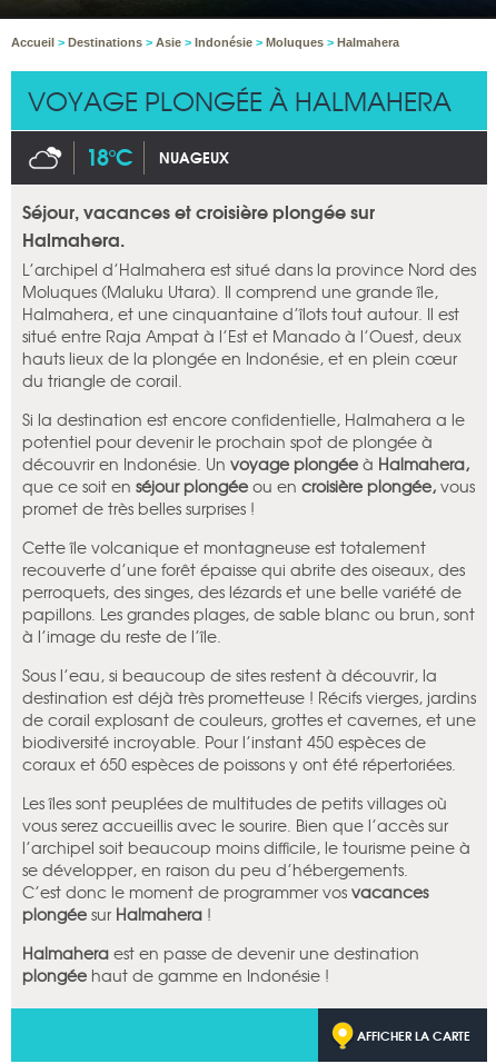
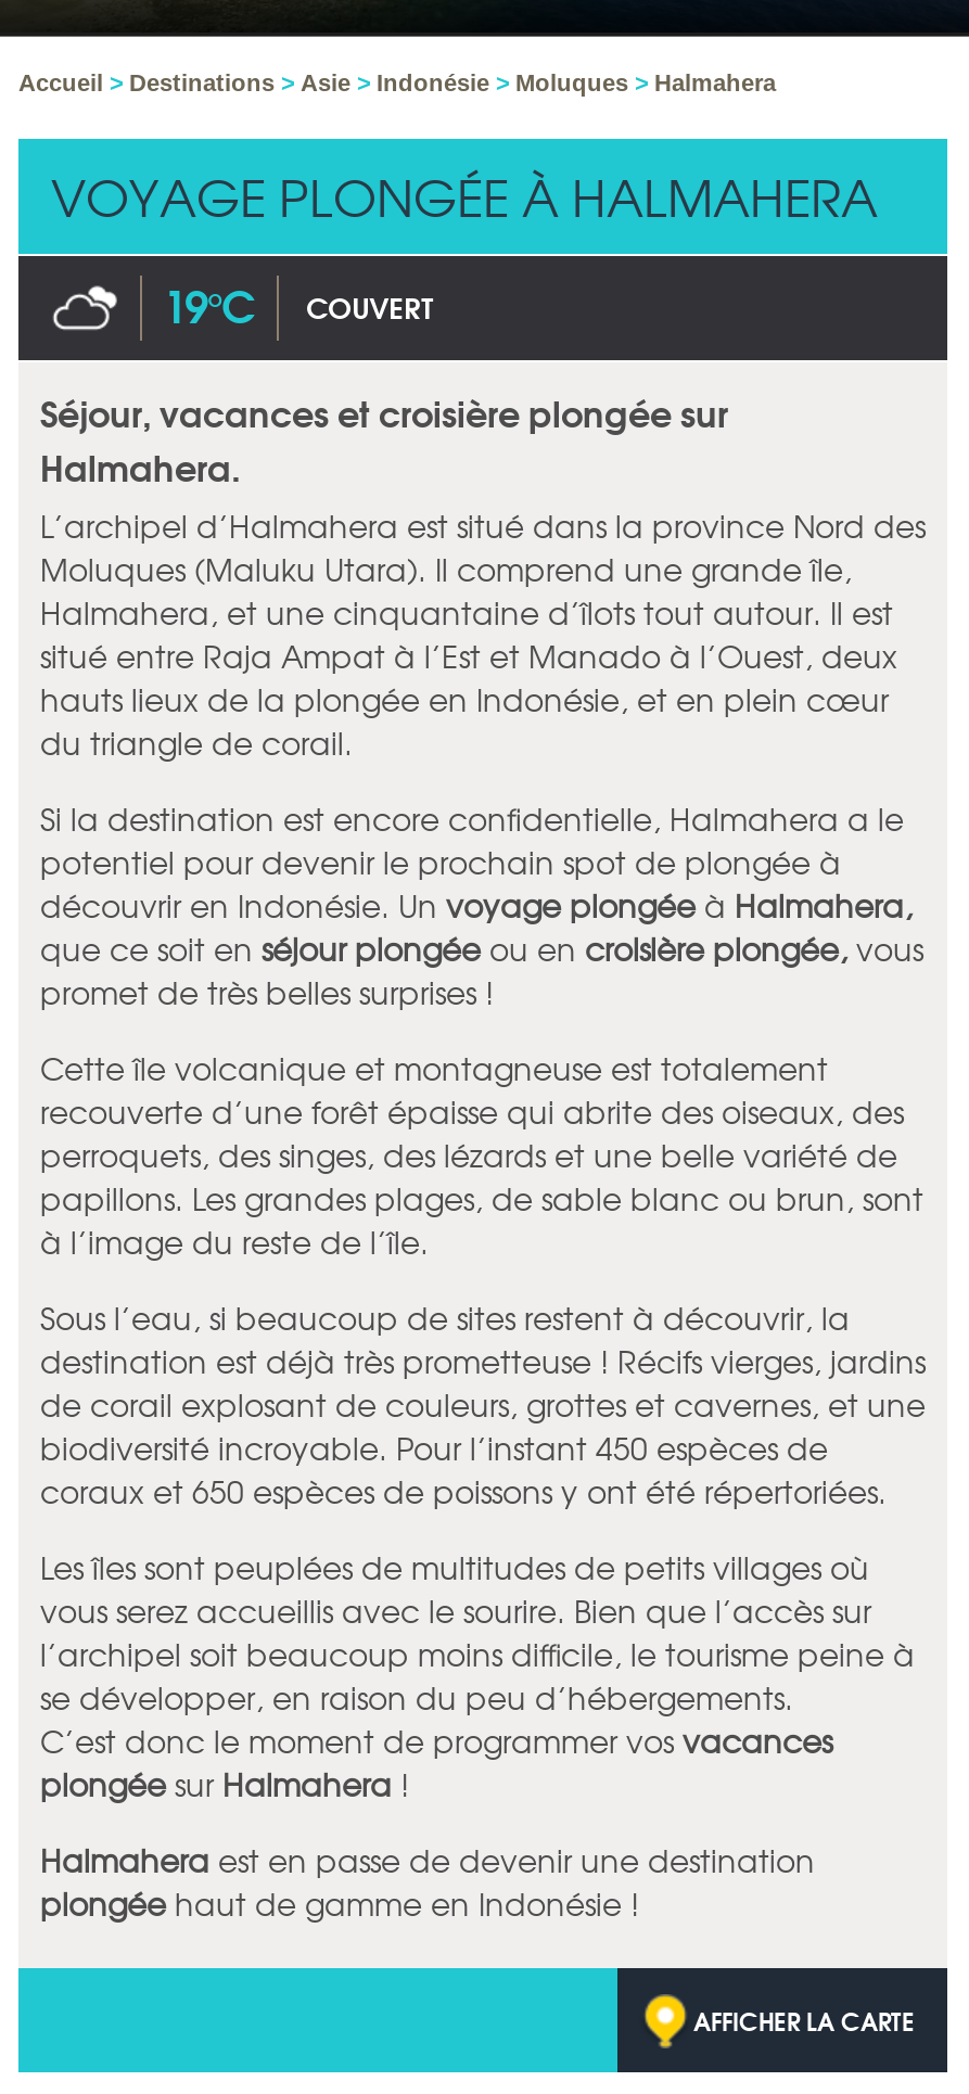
- 18°C
- NUAGEUX
+ 19°C
+ COUVERT
